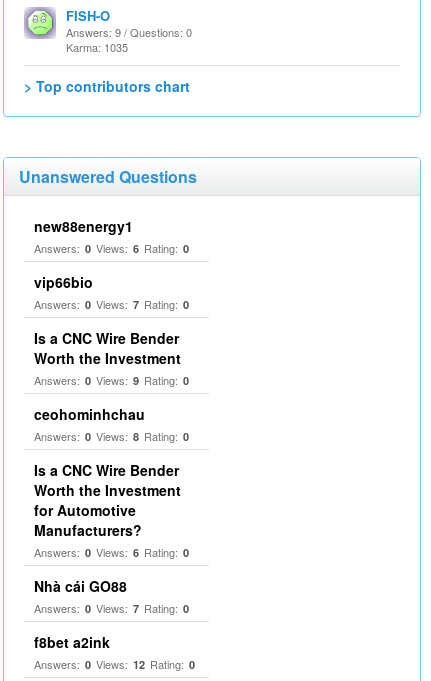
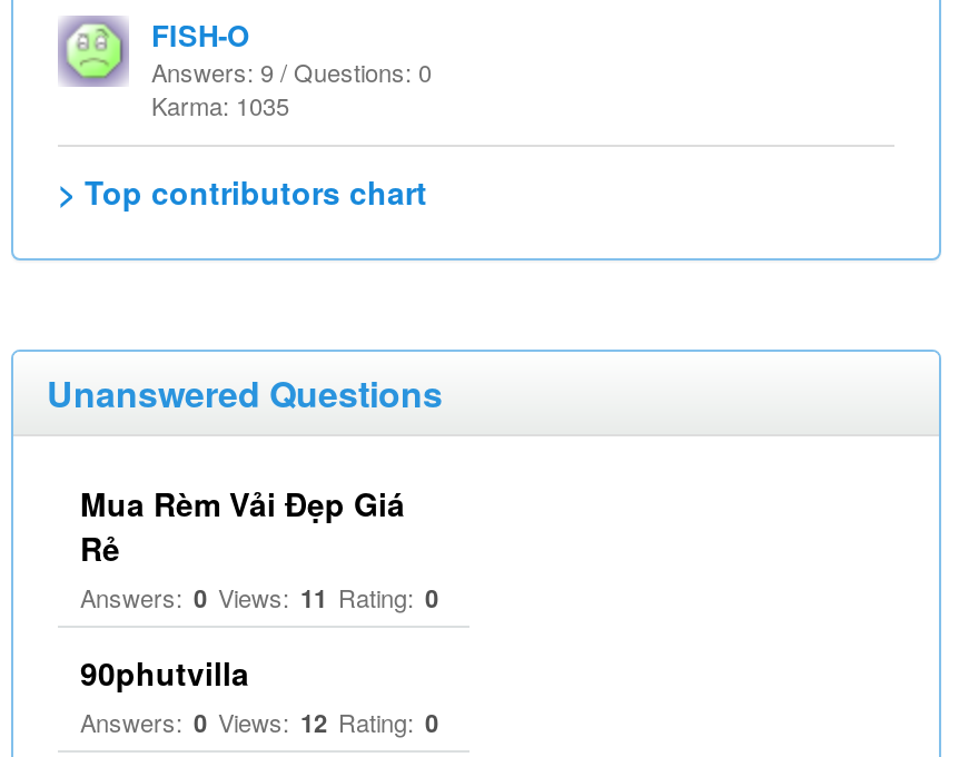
- new88energy1
- Answers: 0 Views: 6 Rating: 0
- vip66bio
- Answers: 0 Views: 7 Rating: 0
- Is a CNC Wire Bender
- Worth the Investment
- Answers: 0 Views: 9 Rating: 0
- ceohominhchau
- Answers: 0 Views: 8 Rating: 0
- Is a CNC Wire Bender
- Worth the Investment
- for Automotive
- Manufacturers?
- Answers: 0 Views: 6 Rating: 0
- Nhà cái GO88
- Answers: 0 Views: 7 Rating: 0
- f8bet a2ink
+ Mua Rèm Vải Đẹp Giá
+ Rẻ
+ Answers: 0 Views: 11 Rating: 0
+ 90phutvilla
